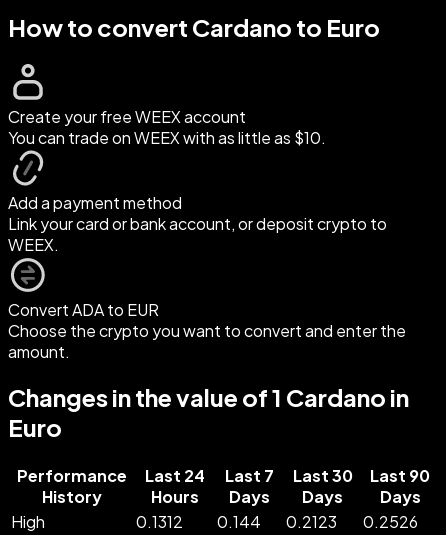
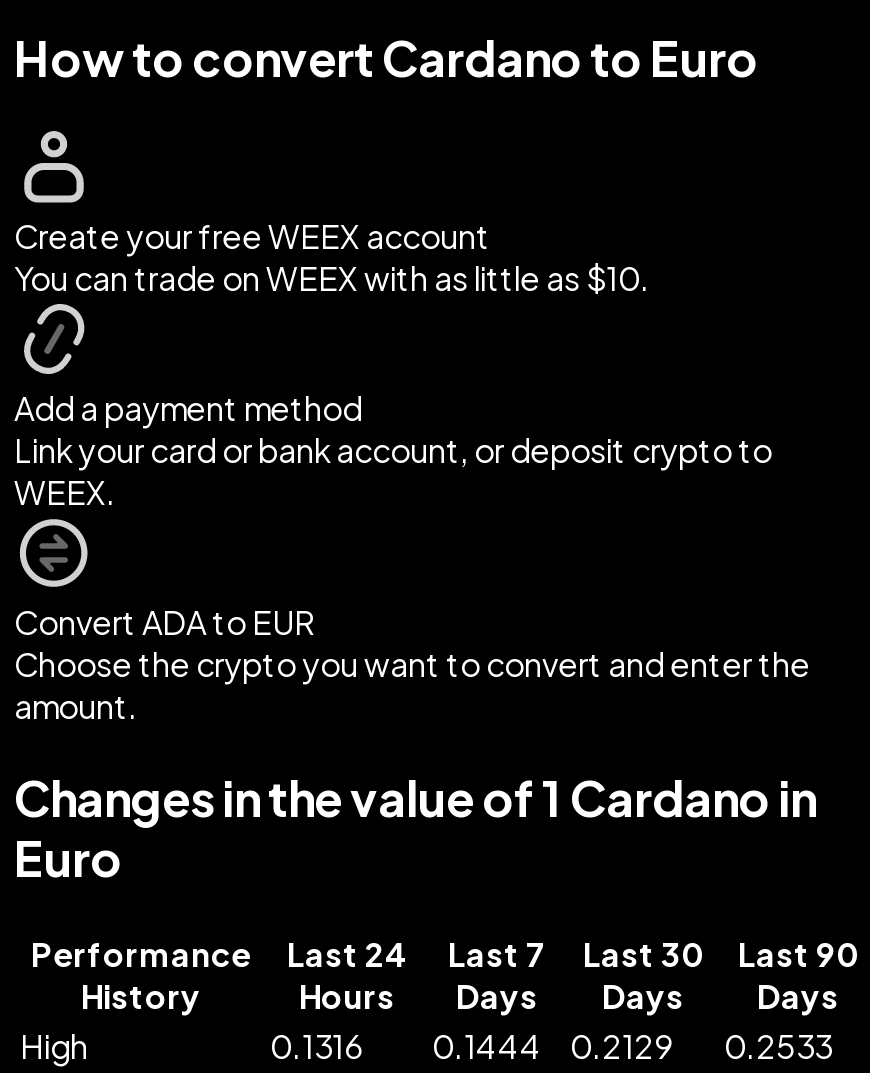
- 0.1312
+ 0.1316

- 0.144
+ 0.1444

- 0.2123
+ 0.2129

- 0.2526
+ 0.2533
